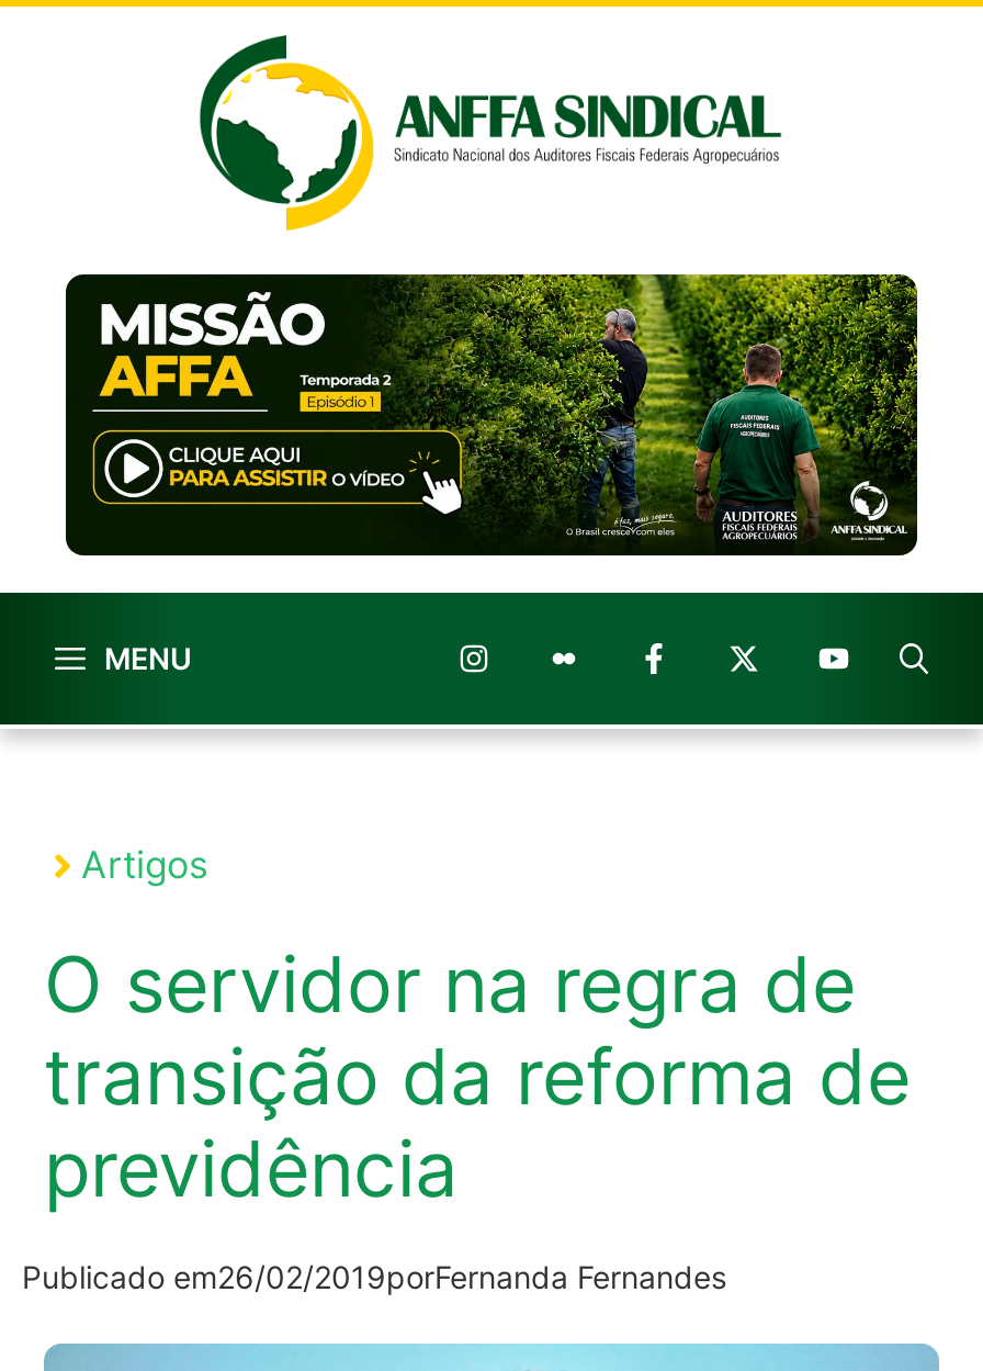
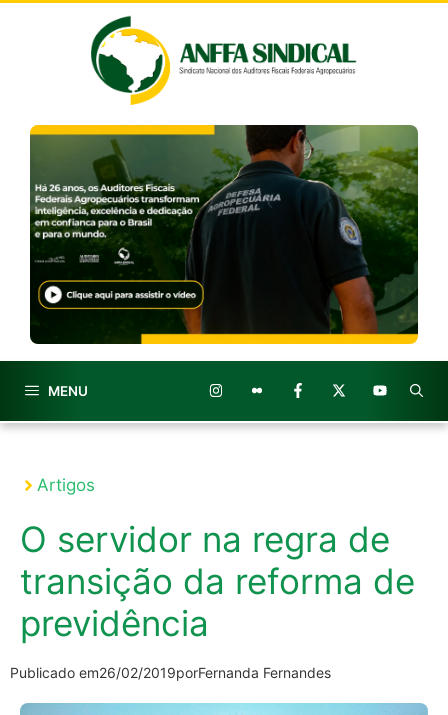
- [image]
+ [image]
